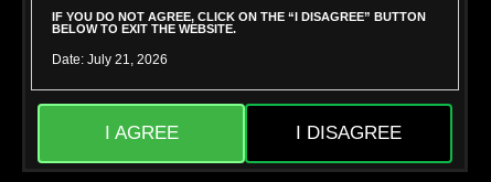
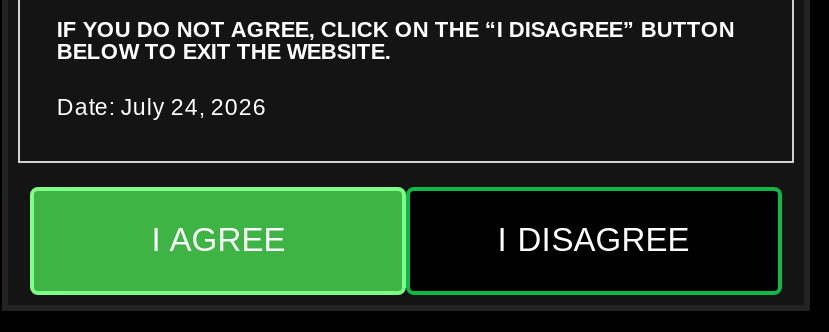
- Date: July 21, 2026
+ Date: July 24, 2026
